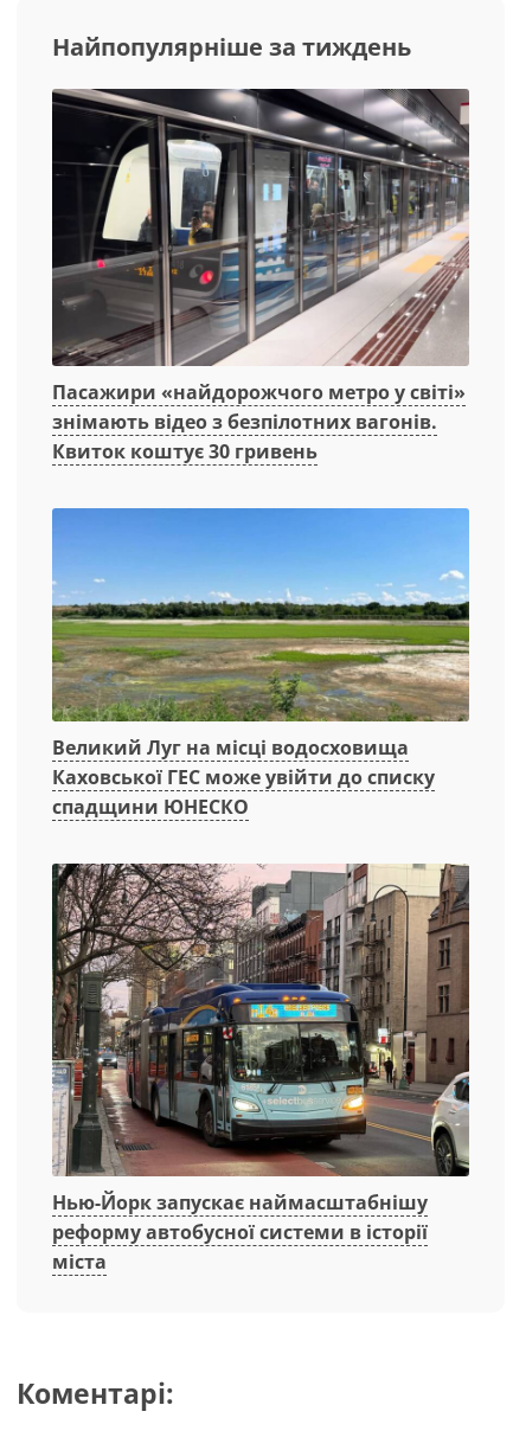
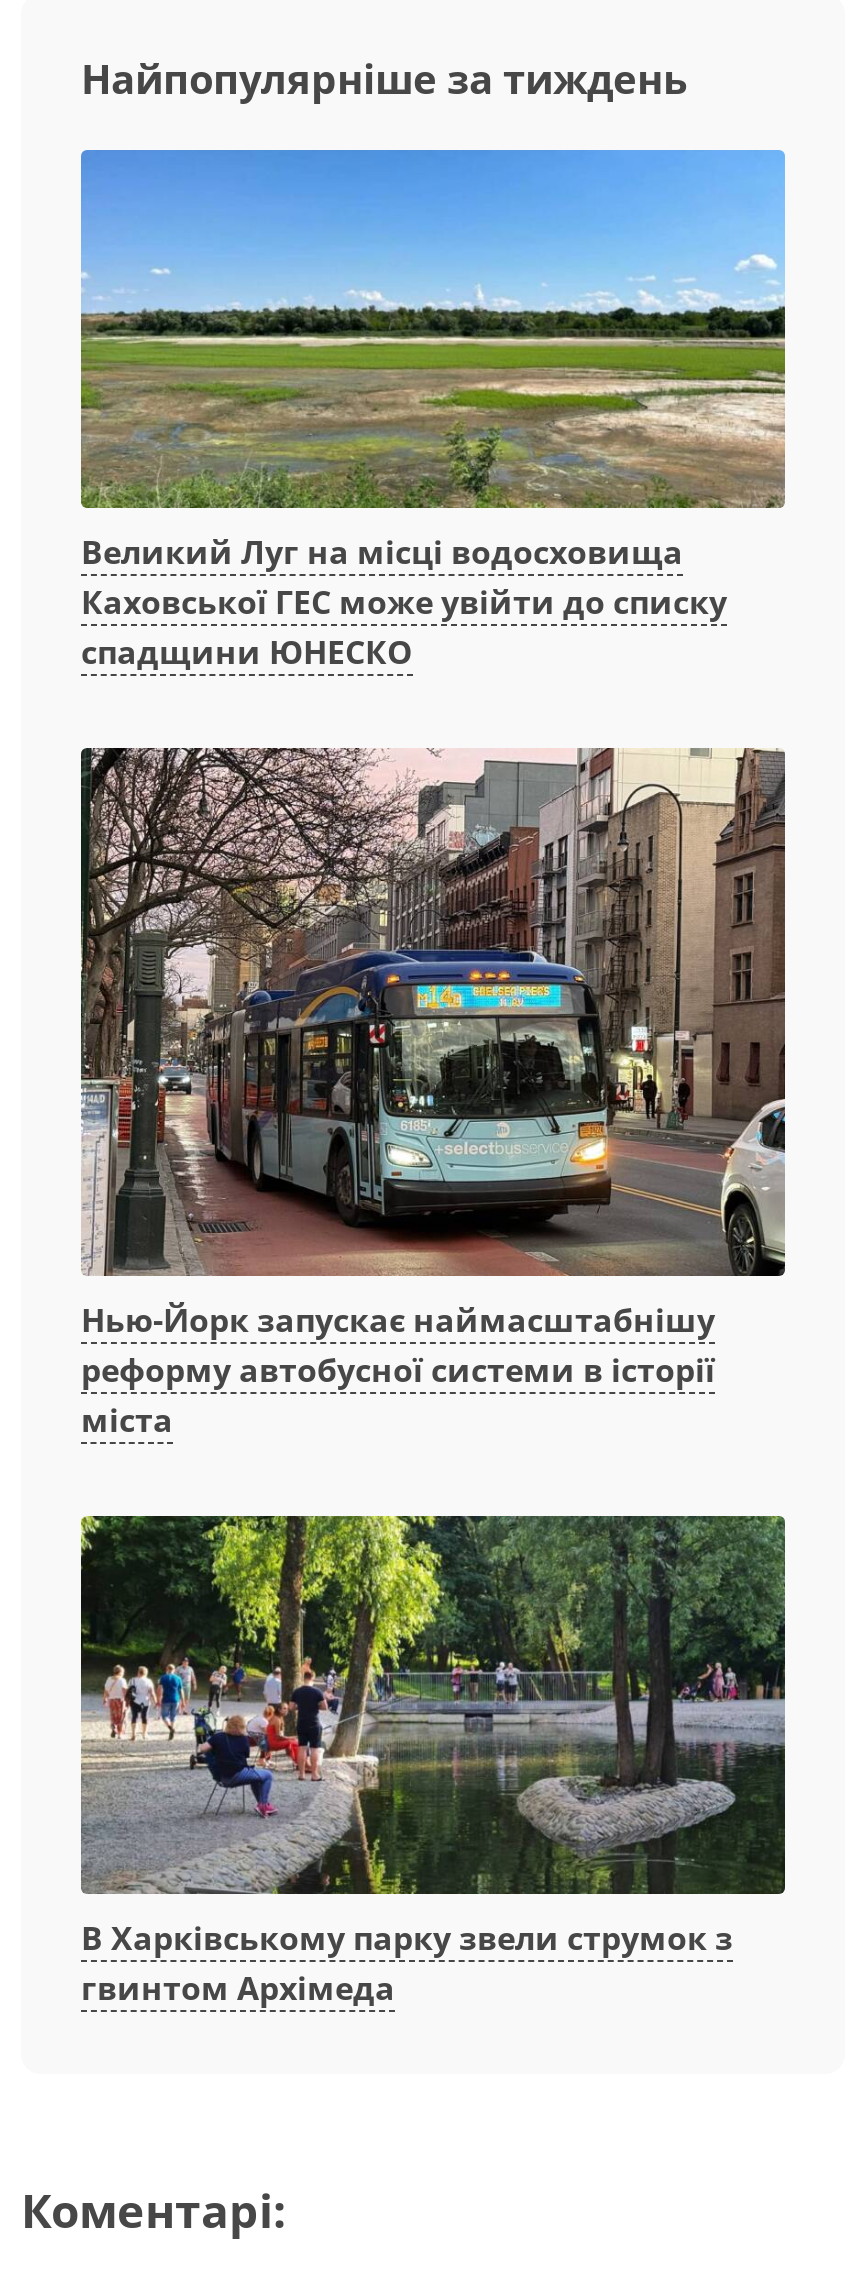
- [image]
- Пасажири «найдорожчого метро у світі»
- знімають відео з безпілотних вагонів.
- Квиток коштує 30 гривень

moved up: [image] | Великий Луг на місці водосховища | Каховської ГЕС може увійти до списку | спадщини ЮНЕСКО | Нью-Йорк запускає наймасштабнішу | реформу автобусної системи в історії | міста

+ [image]
+ В Харківському парку звели струмок з
+ гвинтом Архімеда
